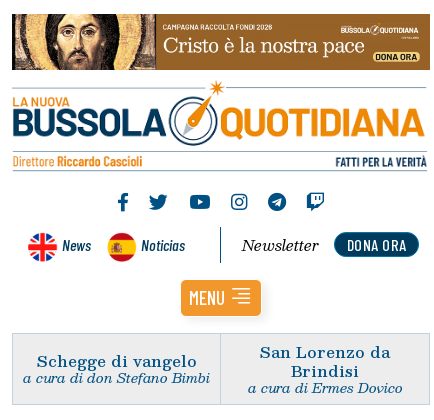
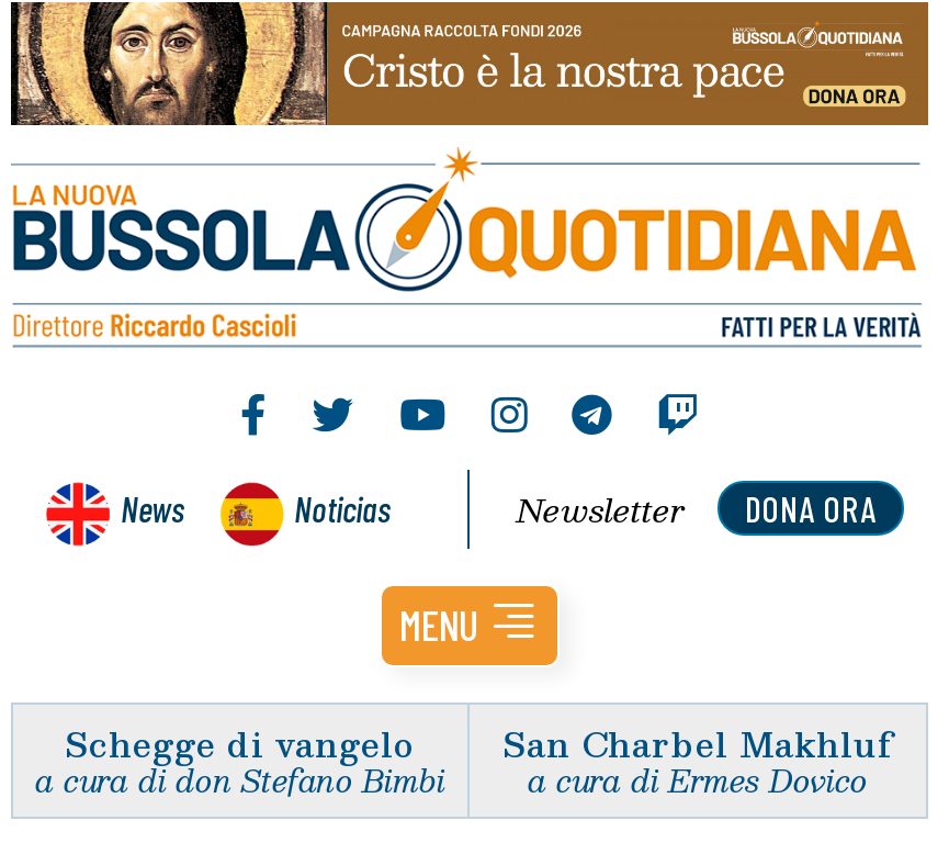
- San Lorenzo da
- Brindisi
+ San Charbel Makhluf
